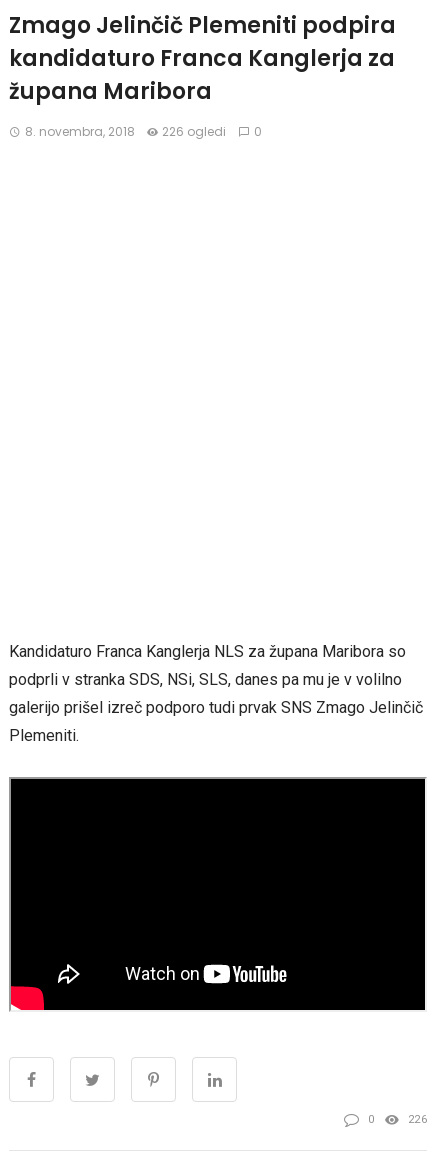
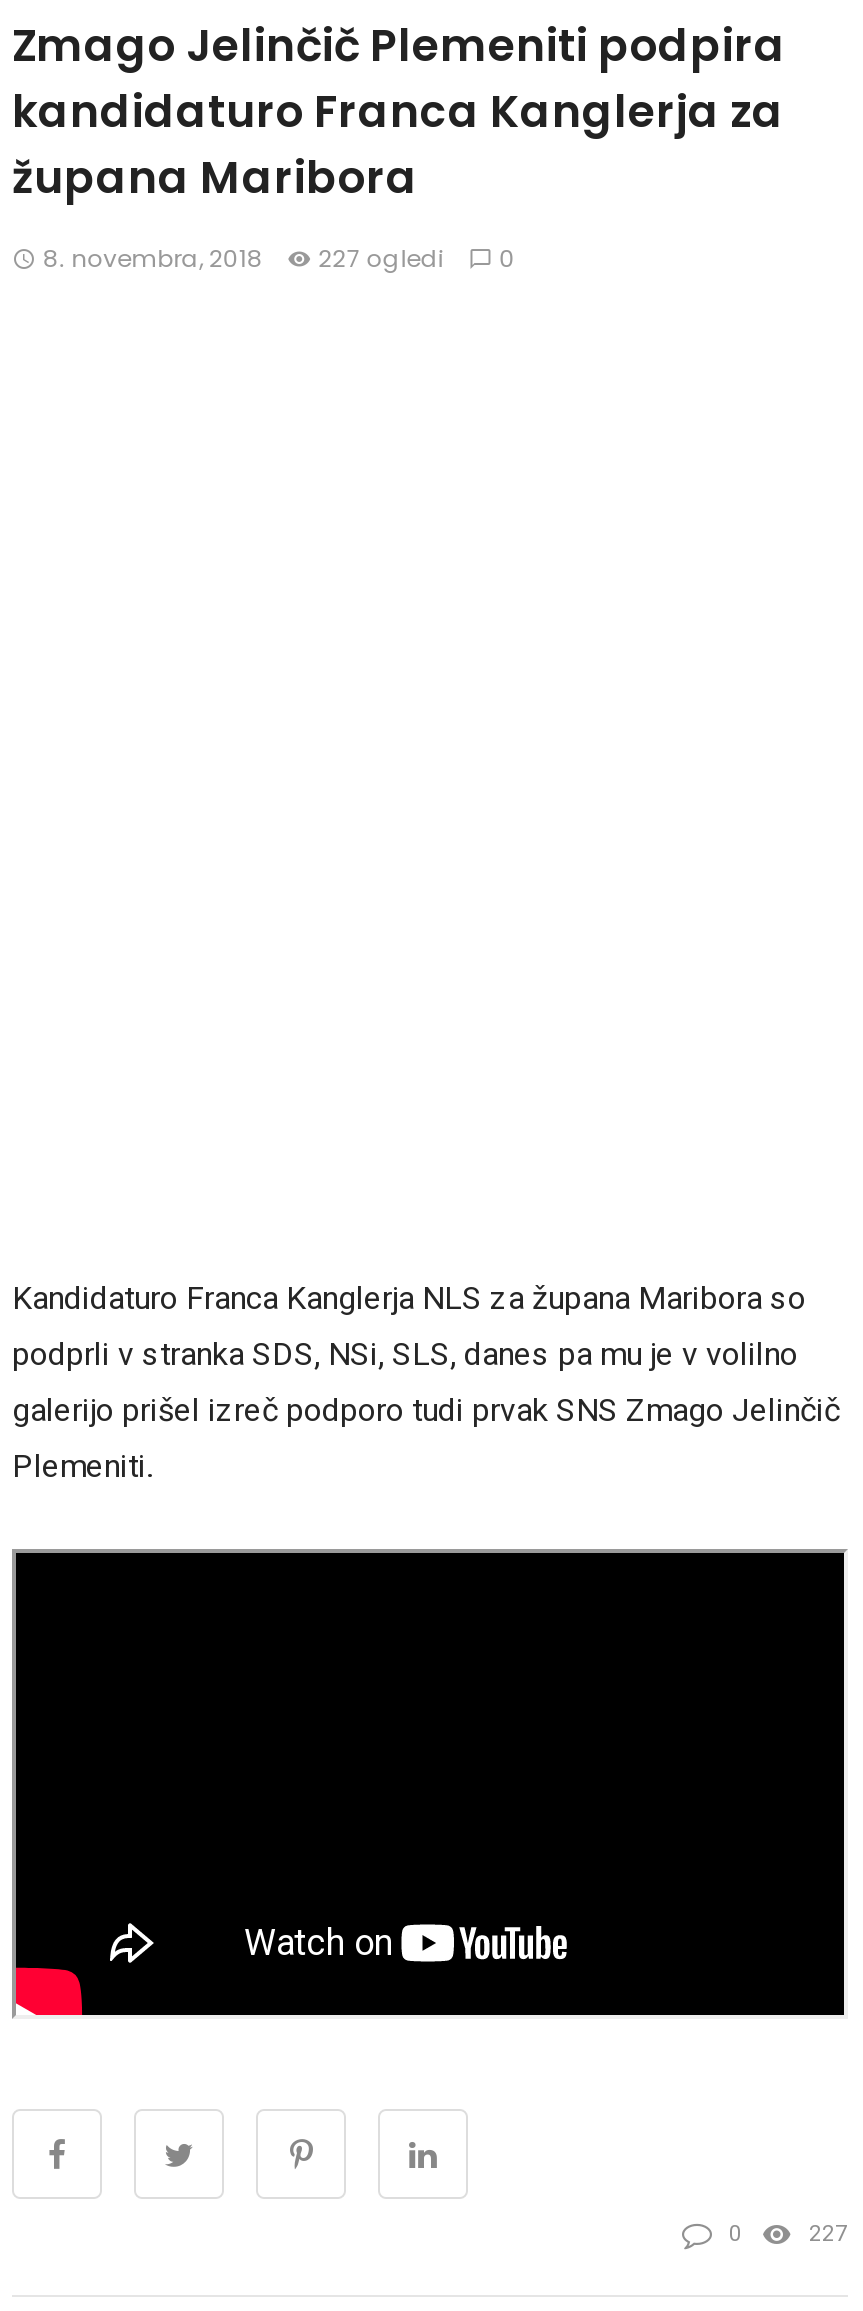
- 8. novembra, 2018 226 ogledi 0
+ 8. novembra, 2018 227 ogledi 0

- 226
+ 227
